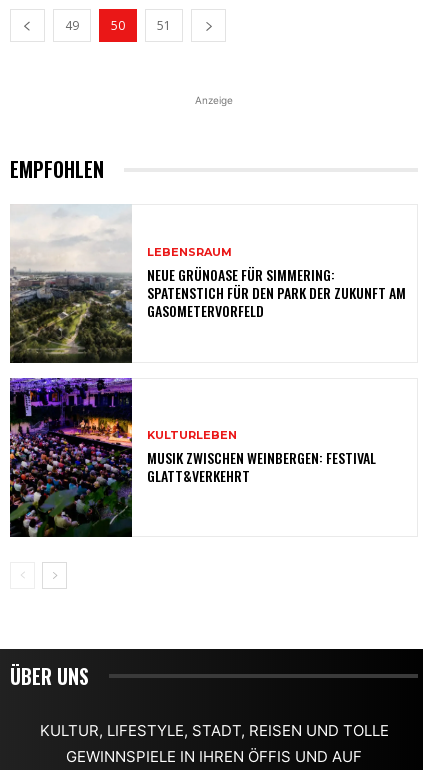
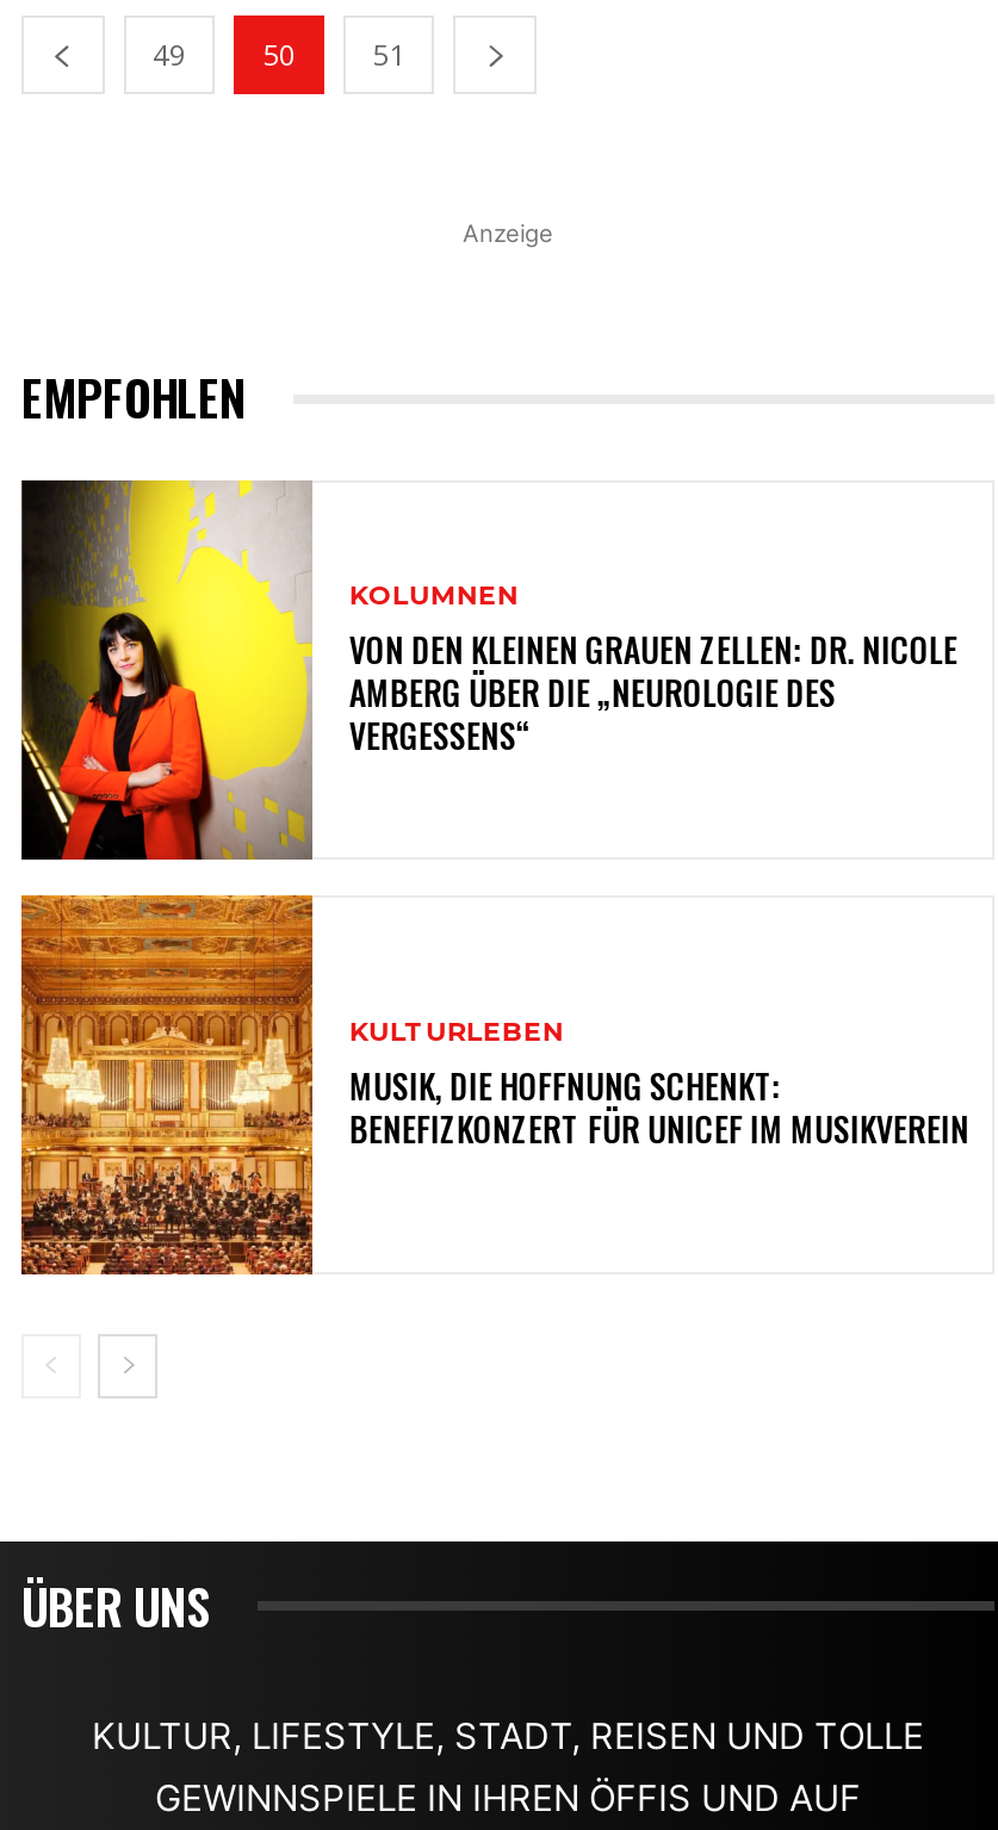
- [image]
- LEBENSRAUM
- NEUE GRÜNOASE FÜR SIMMERING:
- SPATENSTICH FÜR DEN PARK DER ZUKUNFT AM
- GASOMETERVORFELD
+ [image]
+ KOLUMNEN
+ VON DEN KLEINEN GRAUEN ZELLEN: DR. NICOLE
+ AMBERG ÜBER DIE „NEUROLOGIE DES
+ VERGESSENS“

- [image]
- MUSIK ZWISCHEN WEINBERGEN: FESTIVAL
- GLATT&VERKEHRT
+ [image]
+ MUSIK, DIE HOFFNUNG SCHENKT:
+ BENEFIZKONZERT FÜR UNICEF IM MUSIKVEREIN
